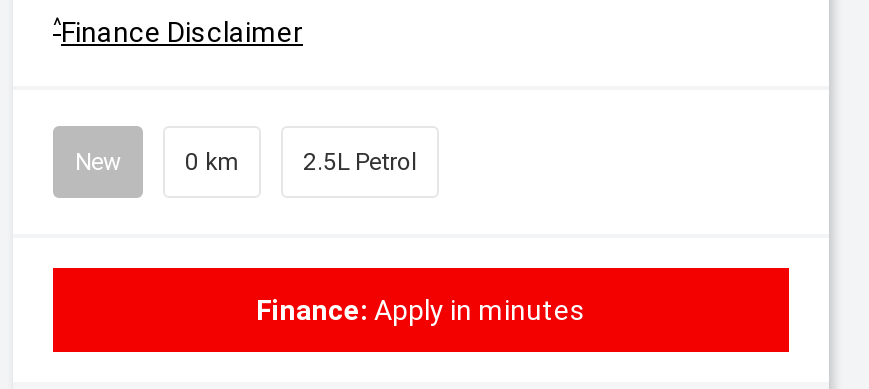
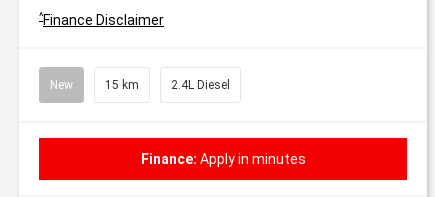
- 0 km
- 2.5L Petrol
+ 15 km
+ 2.4L Diesel
